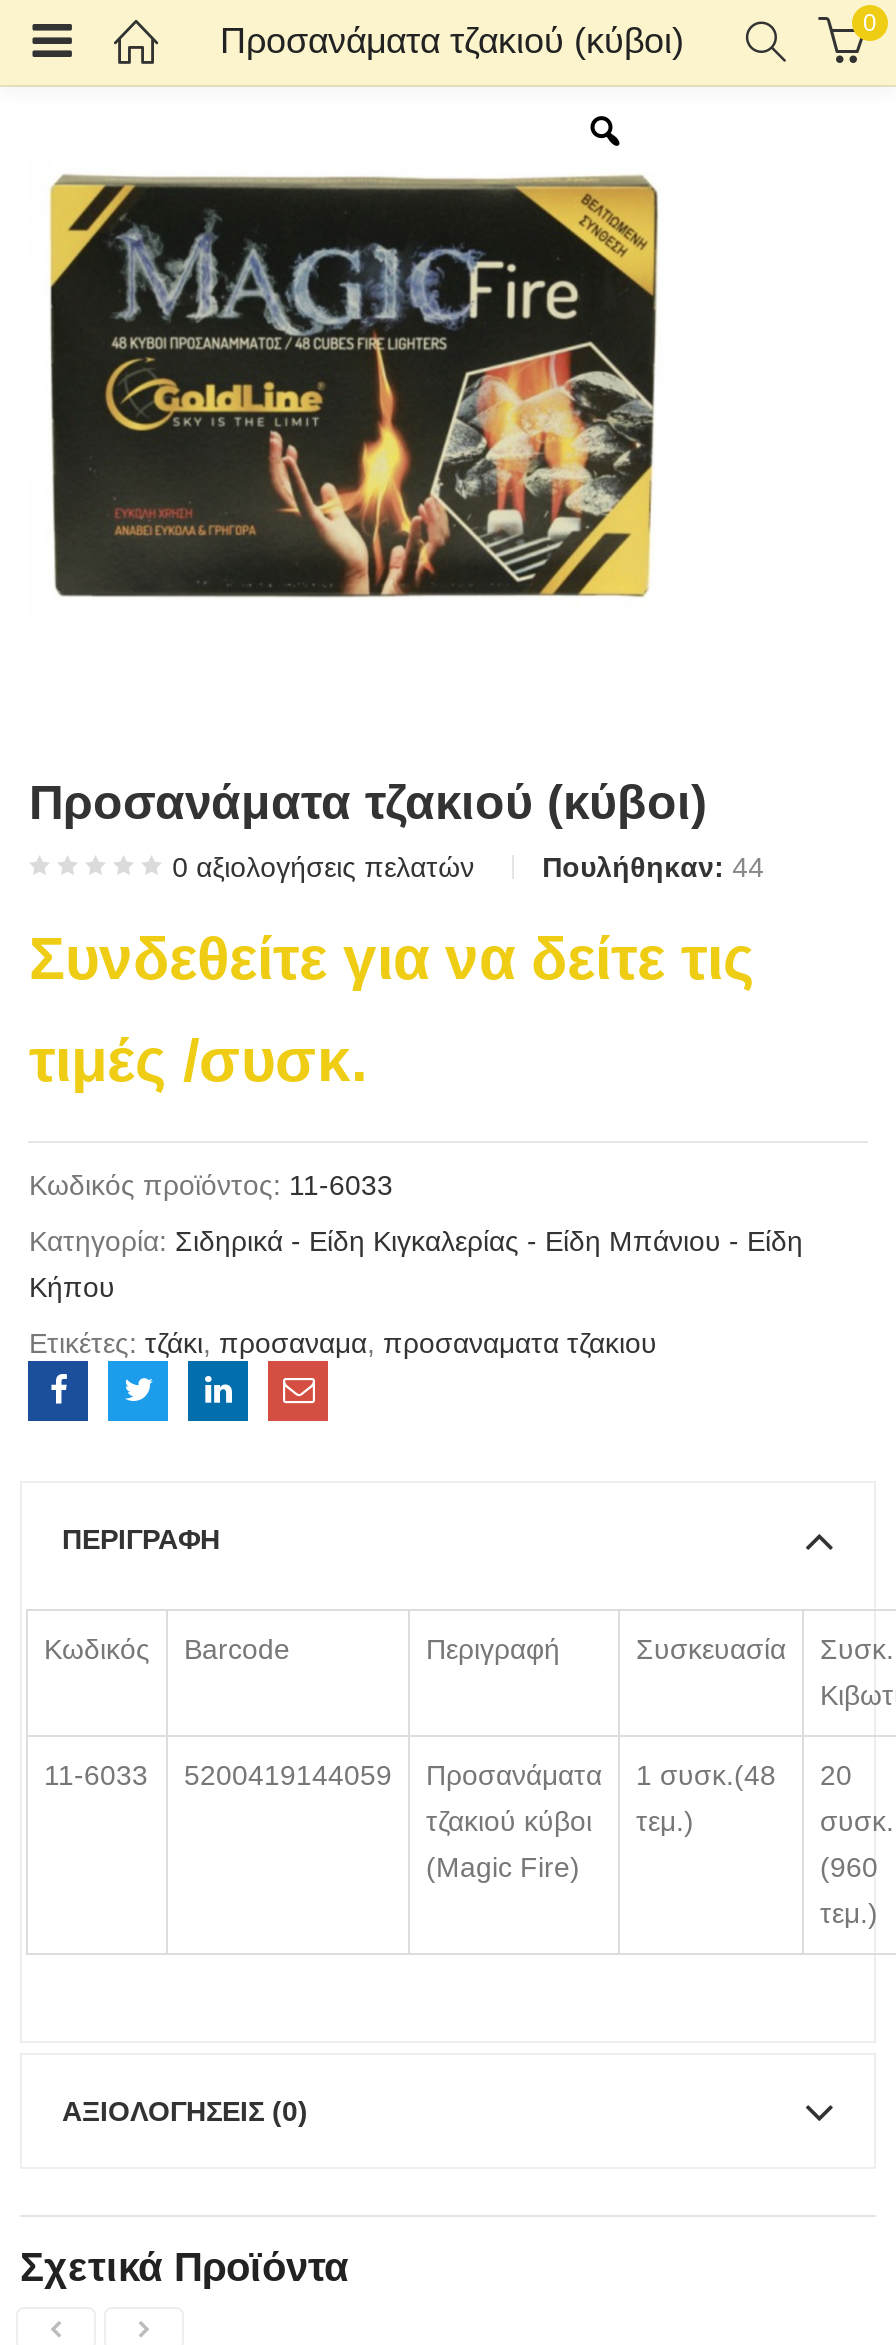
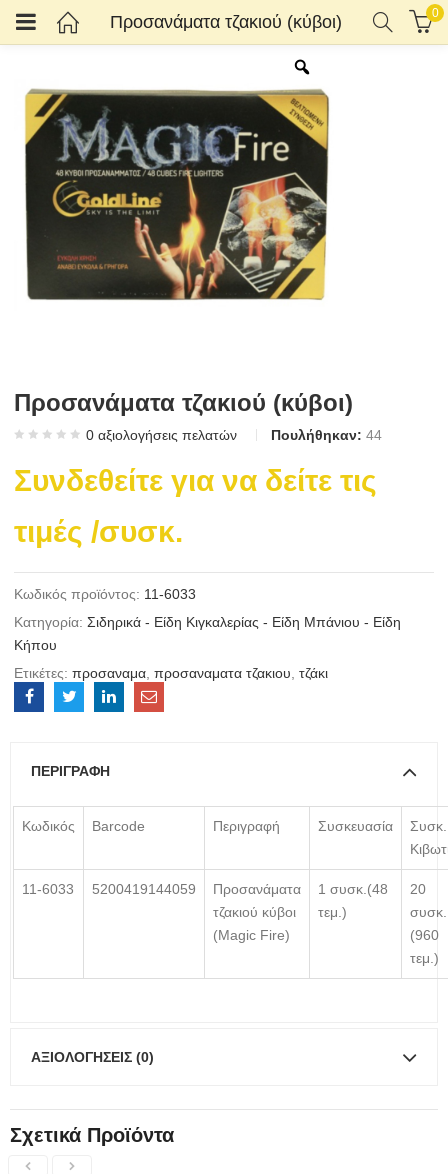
- Ετικέτες: τζάκι, προσαναμα, προσαναματα τζακιου
+ Ετικέτες: προσαναμα, προσαναματα τζακιου, τζάκι
